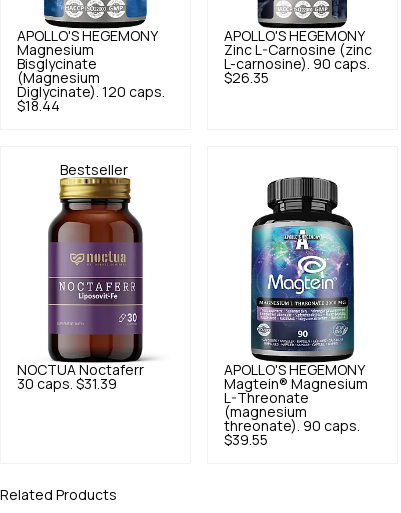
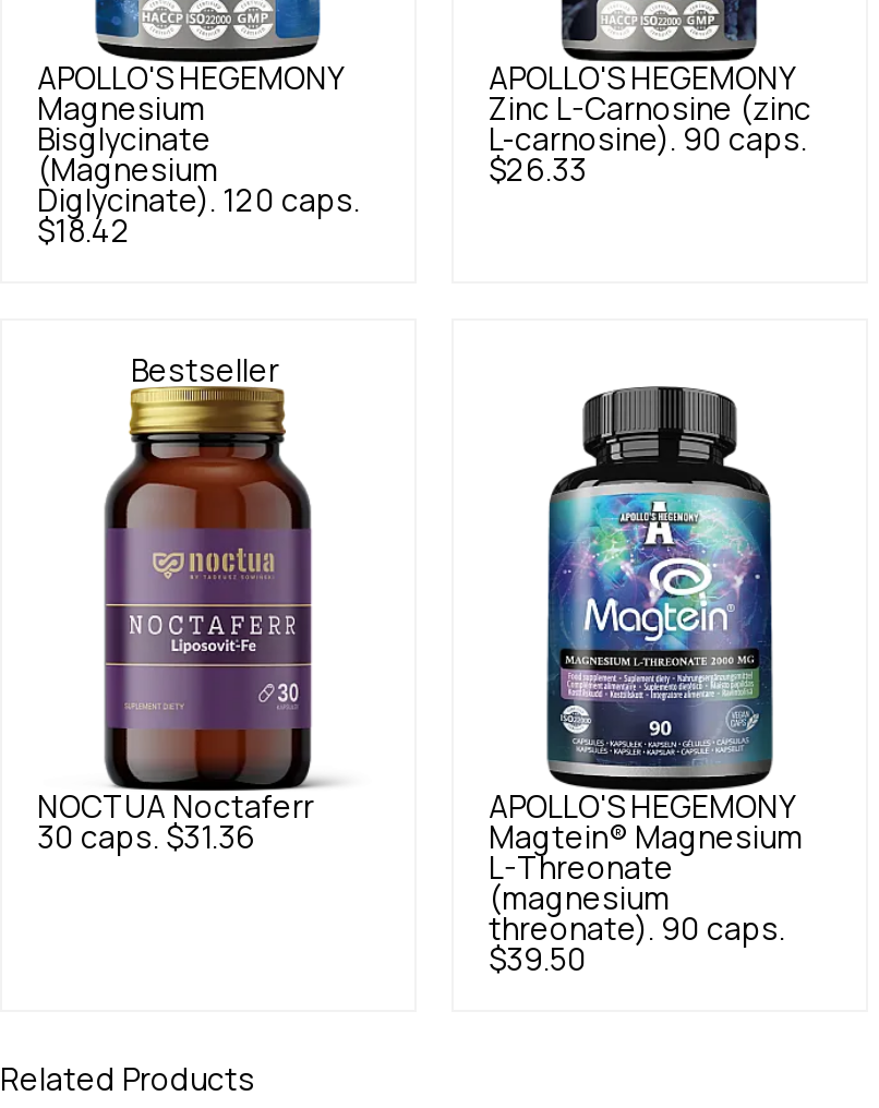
- $26.35
+ $26.33

- $18.44
+ $18.42

- 30 caps. $31.39
+ 30 caps. $31.36

- $39.55
+ $39.50
